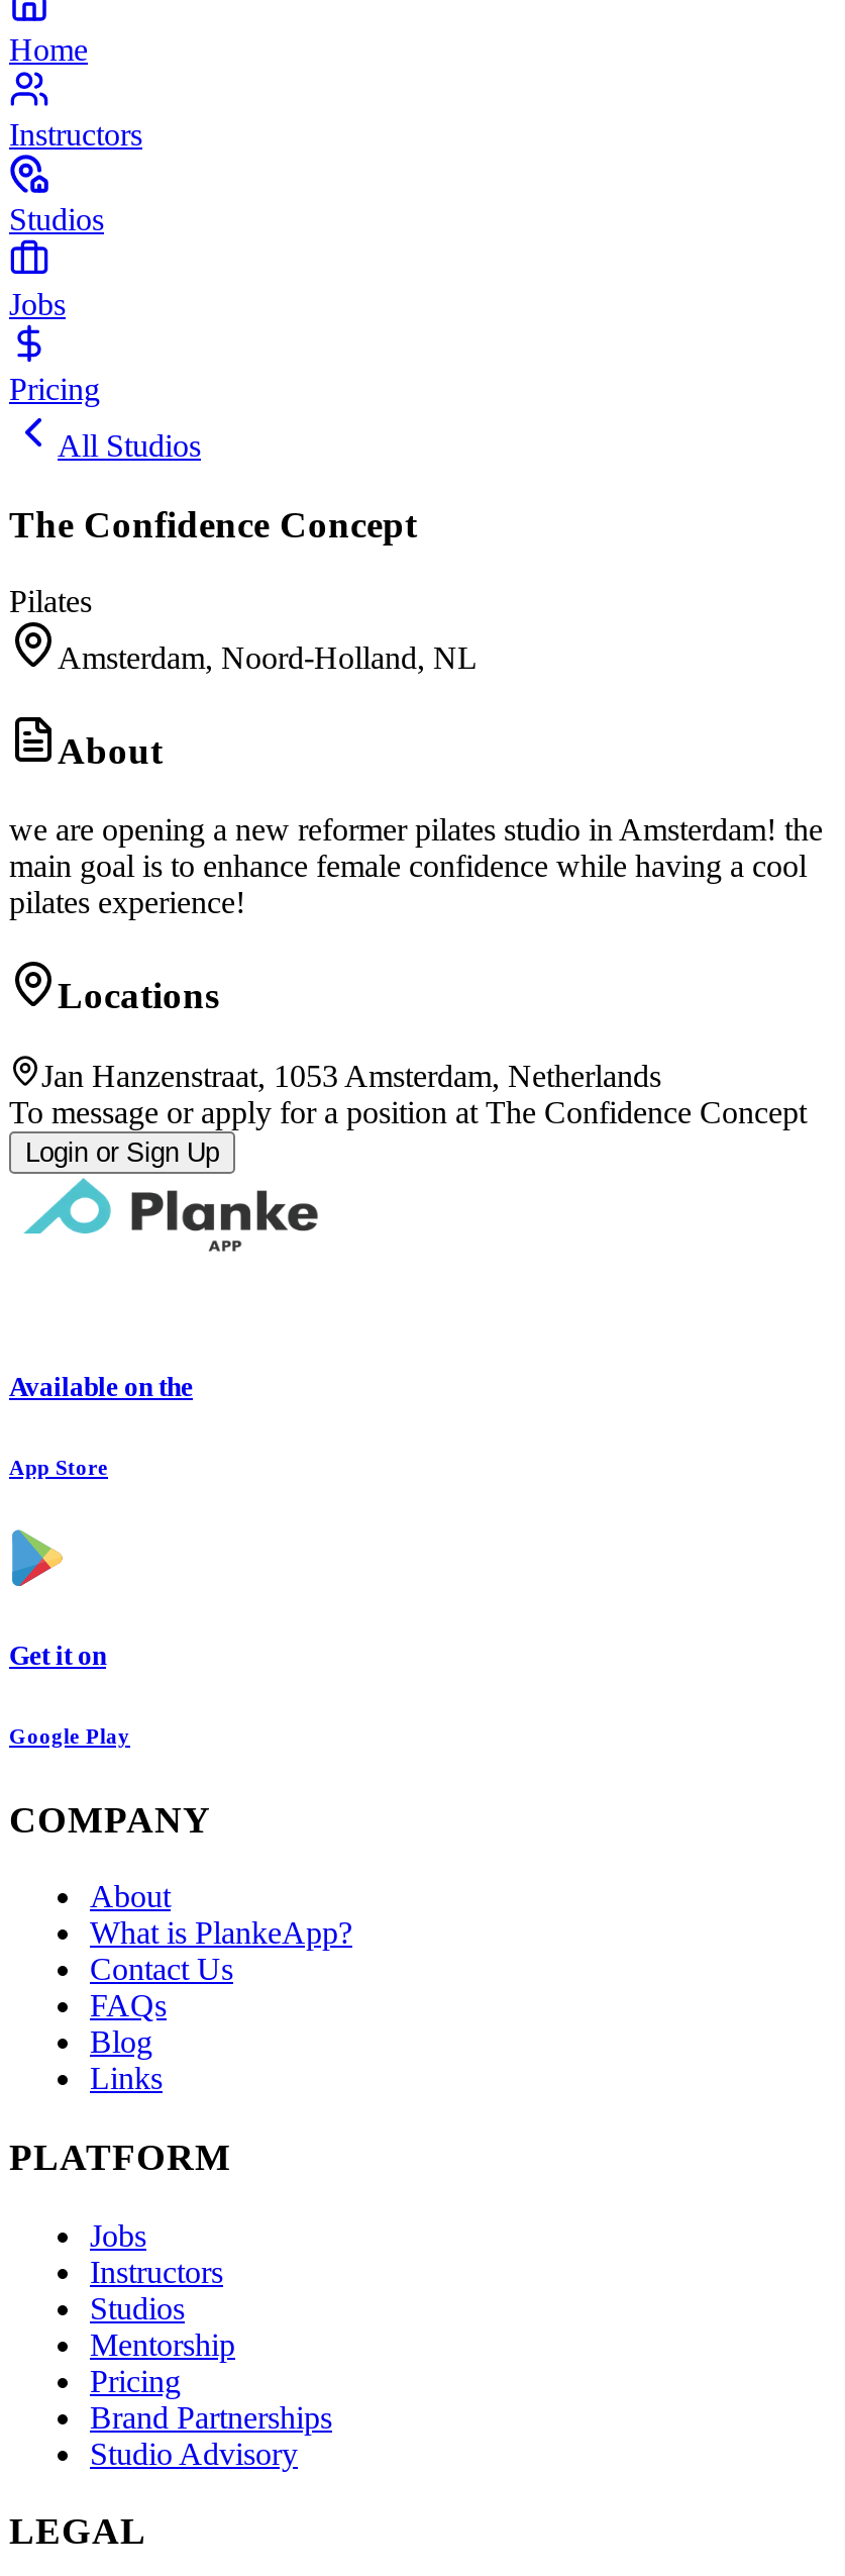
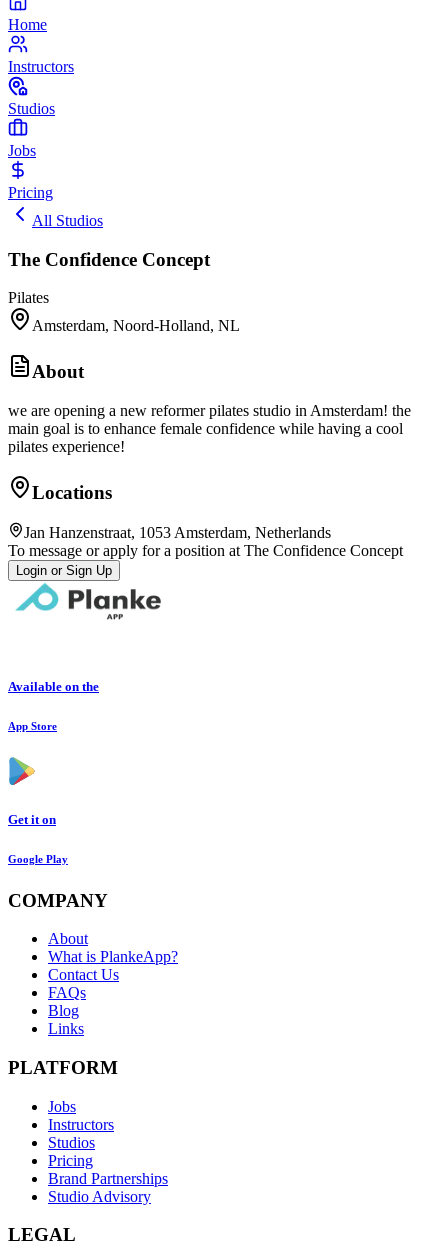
- Mentorship
